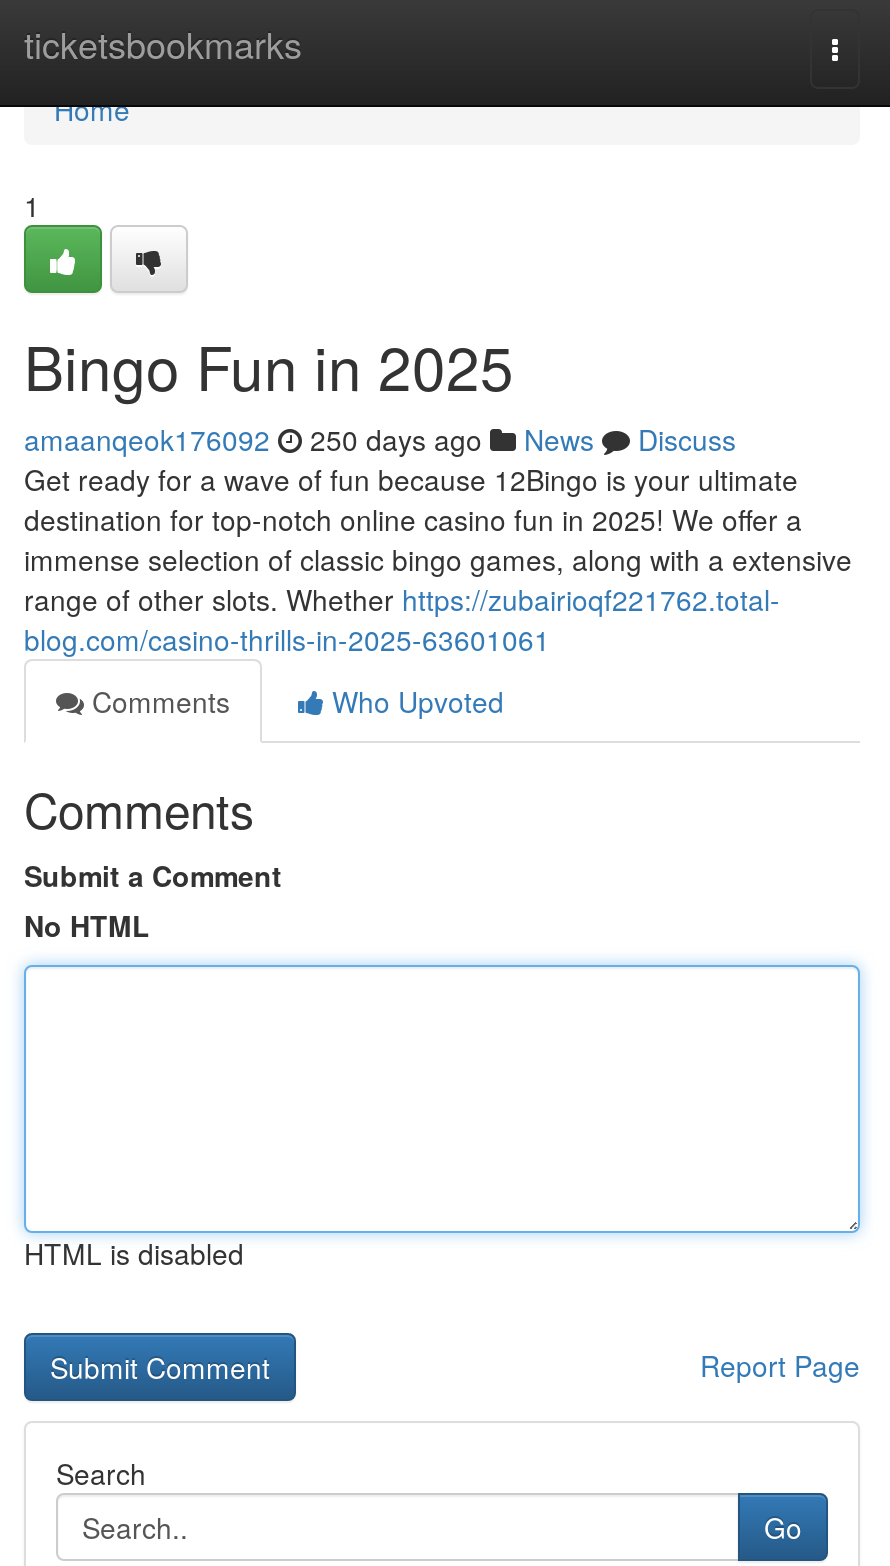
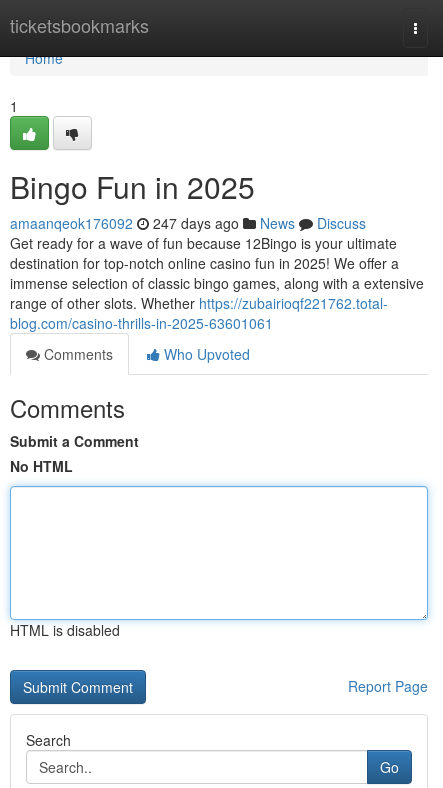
- amaanqeok176092 250 days ago News Discuss
+ amaanqeok176092 247 days ago News Discuss
